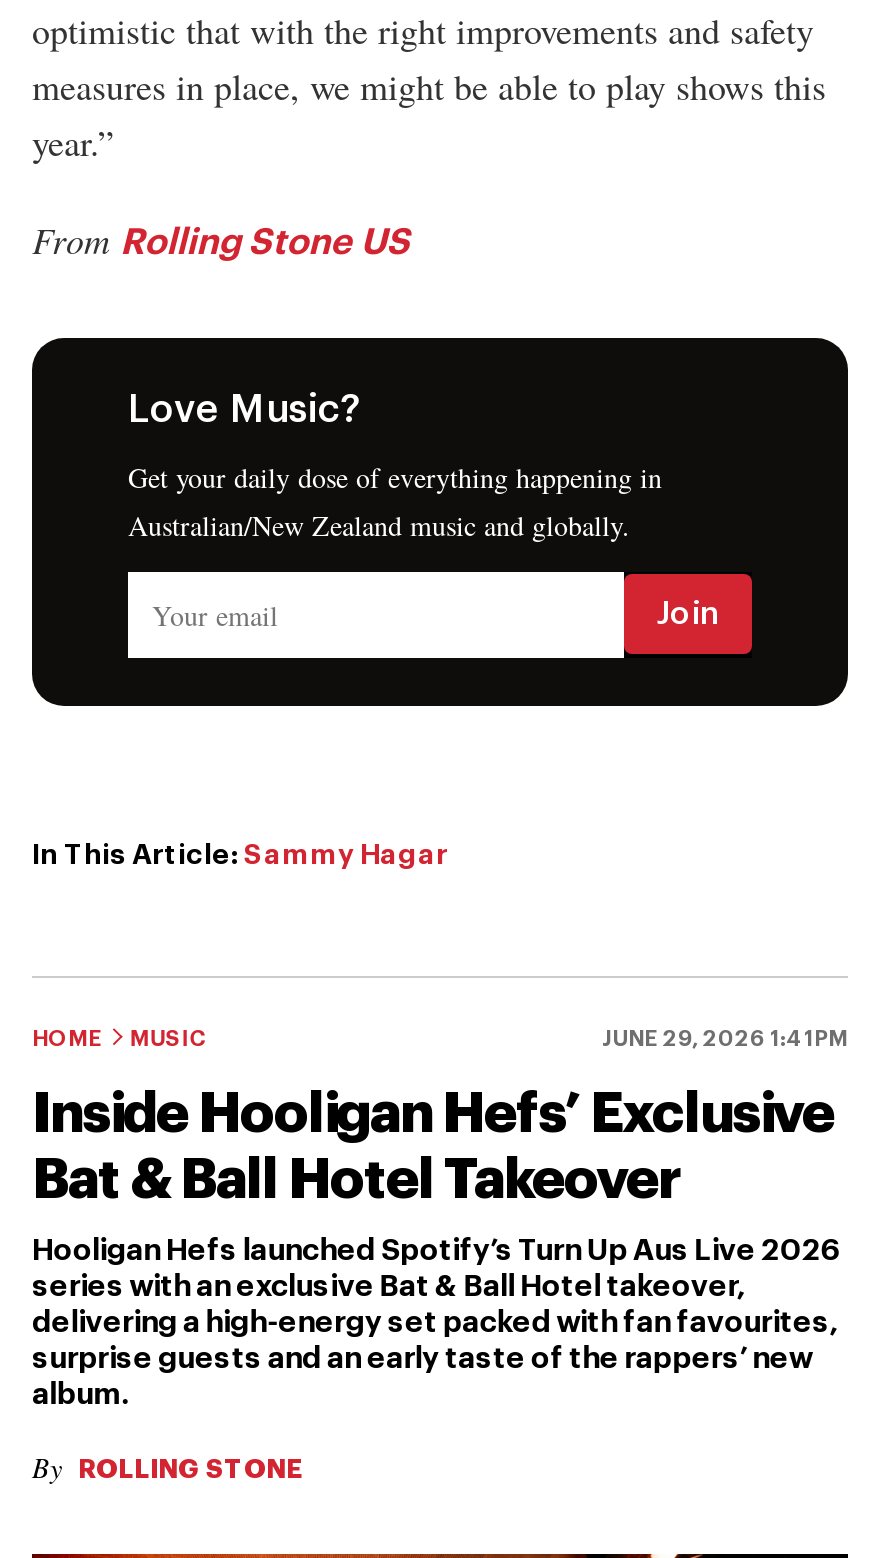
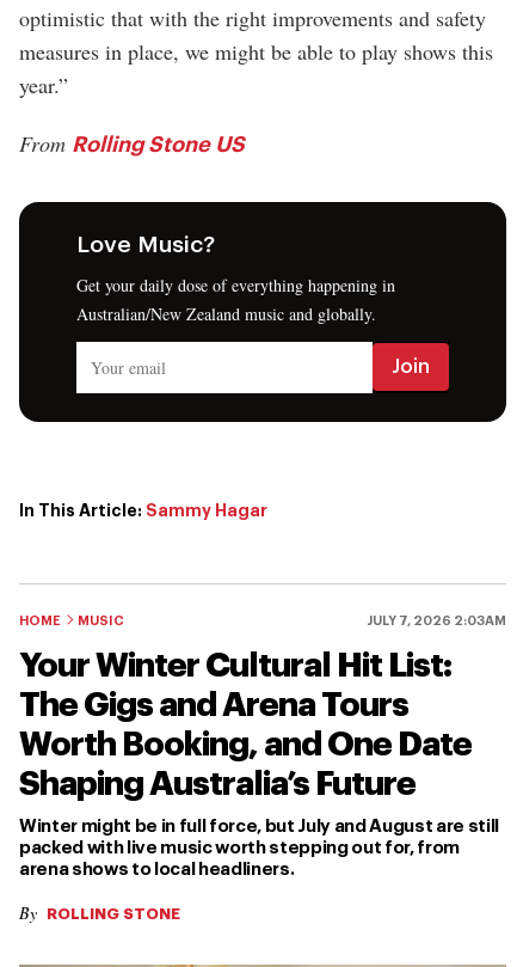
- JUNE 29, 2026 1:41PM
+ JULY 7, 2026 2:03AM

- Inside Hooligan Hefs’ Exclusive
- Bat & Ball Hotel Takeover
+ Your Winter Cultural Hit List:
+ The Gigs and Arena Tours
+ Worth Booking, and One Date
+ Shaping Australia’s Future

- Hooligan Hefs launched Spotify’s Turn Up Aus Live 2026
- series with an exclusive Bat & Ball Hotel takeover,
- delivering a high-energy set packed with fan favourites,
- surprise guests and an early taste of the rappers’ new
- album.
+ Winter might be in full force, but July and August are still
+ packed with live music worth stepping out for, from
+ arena shows to local headliners.
